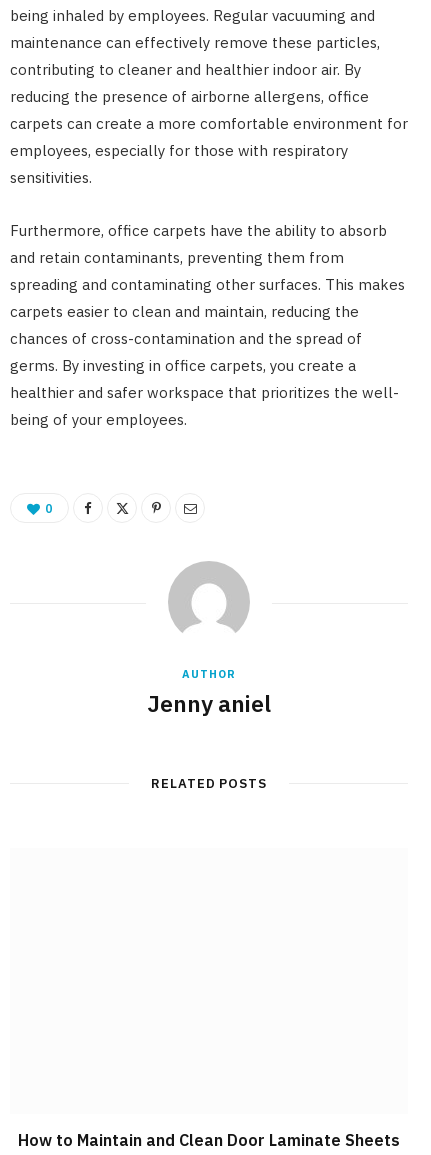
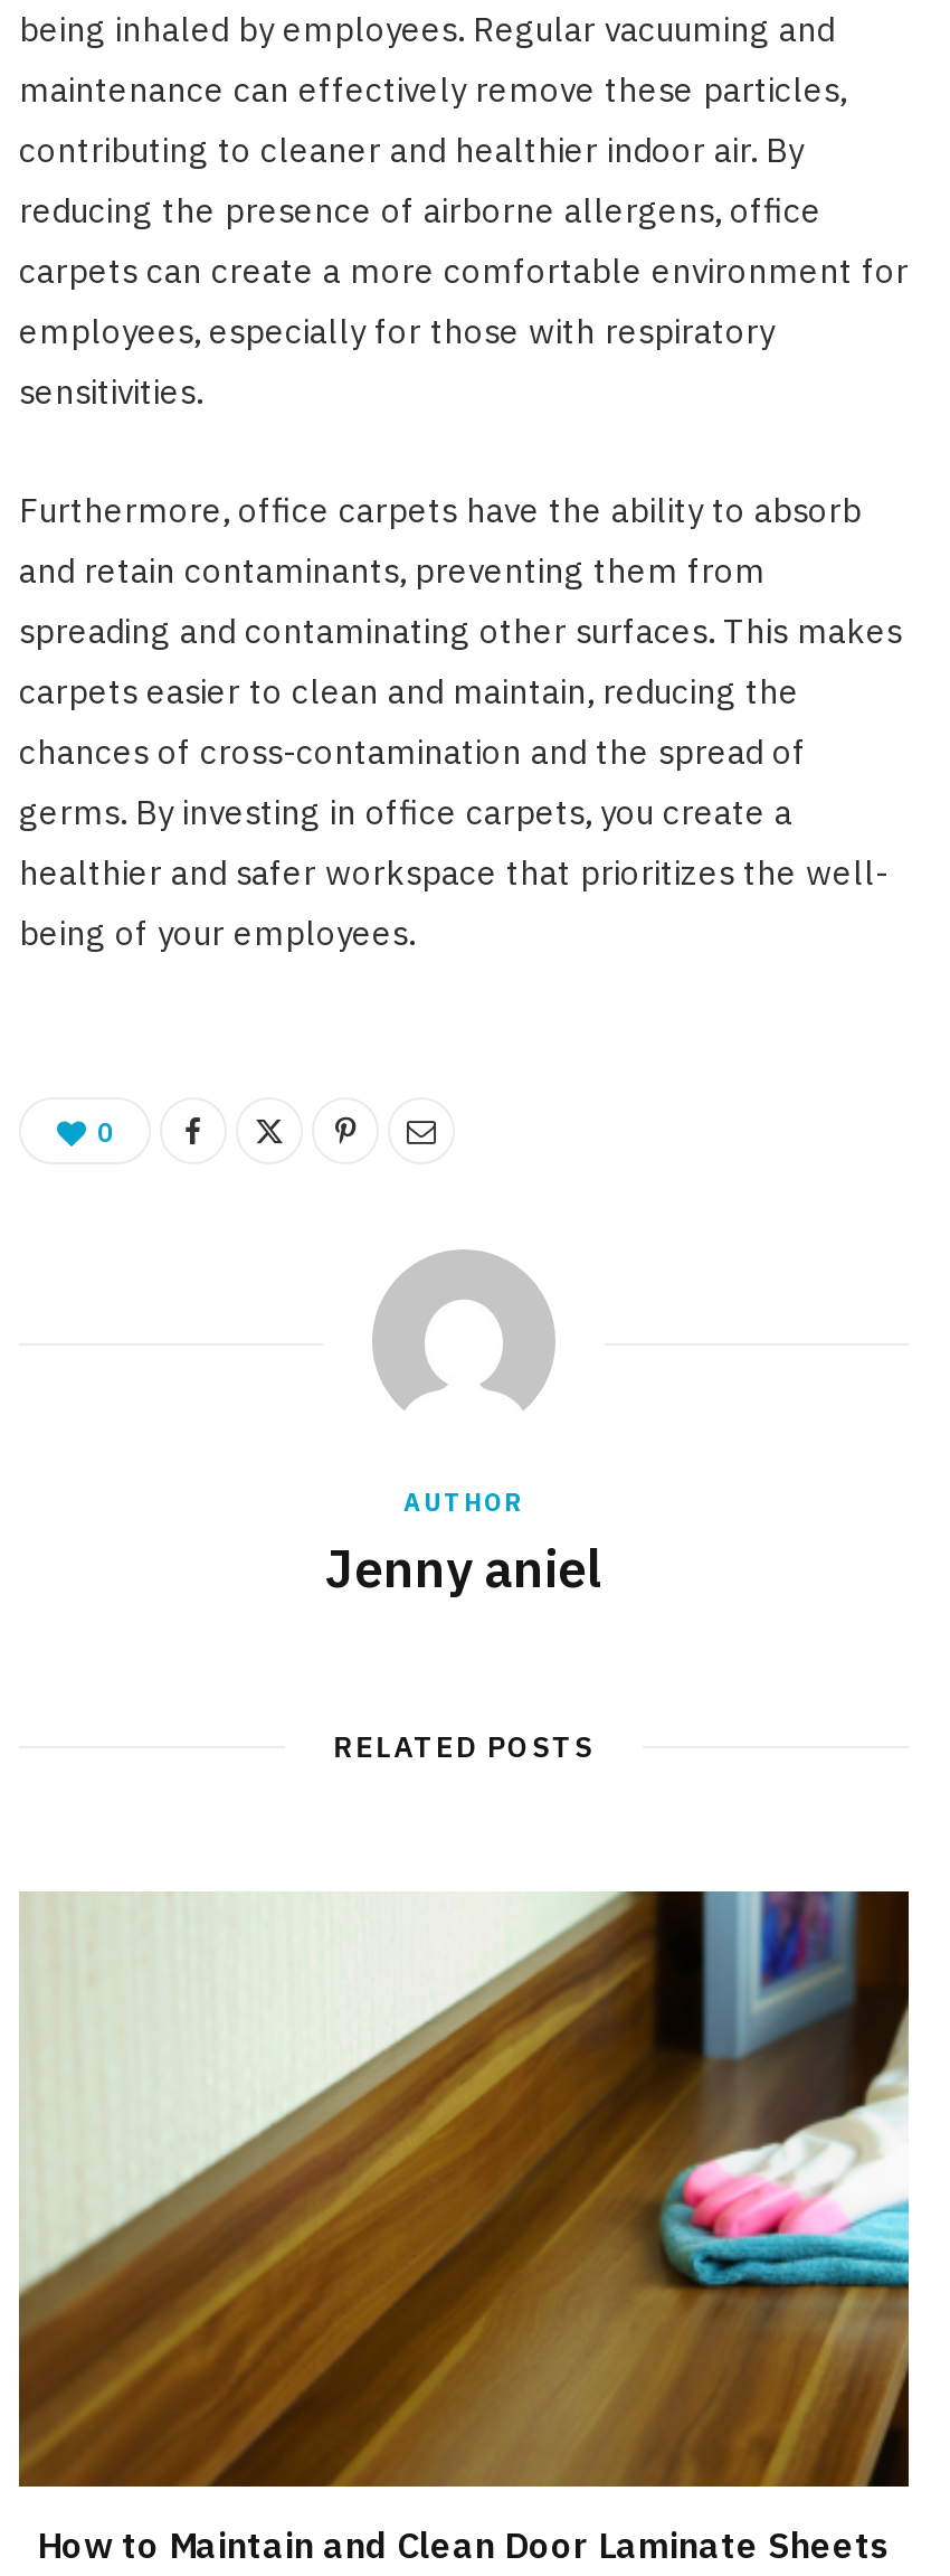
+ [image]
